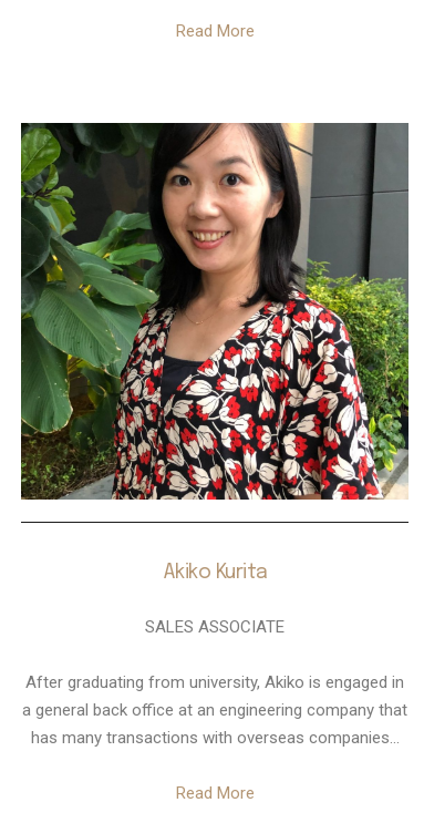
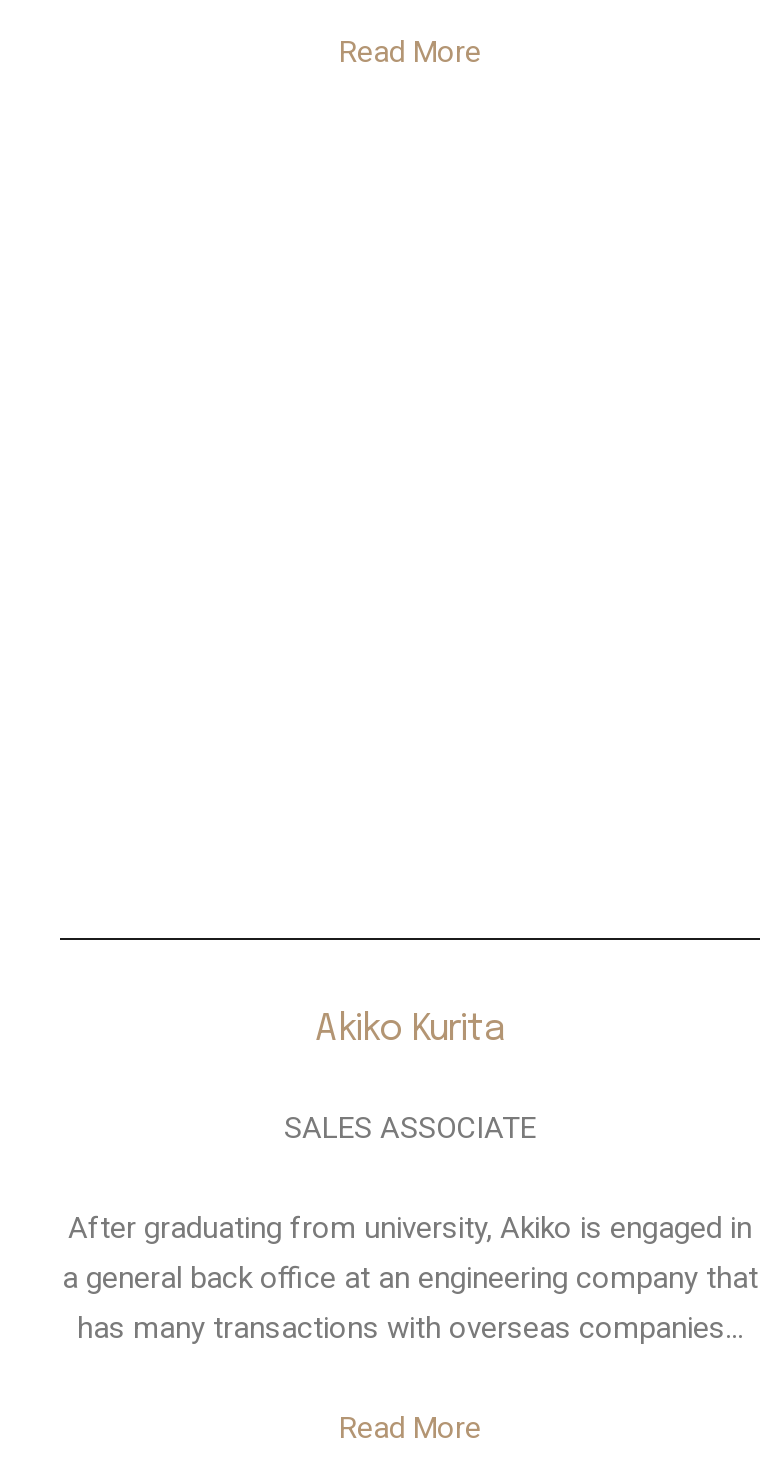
- [image]
